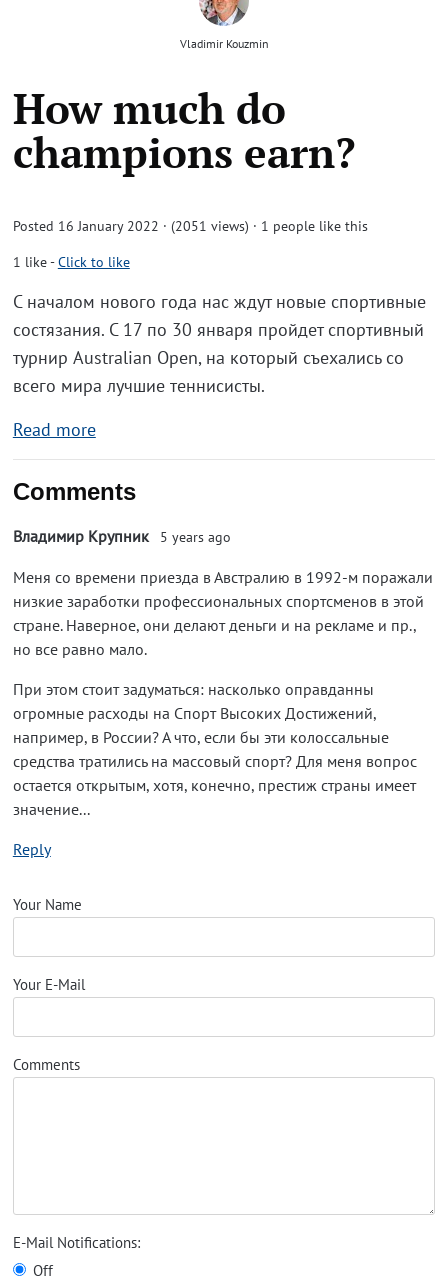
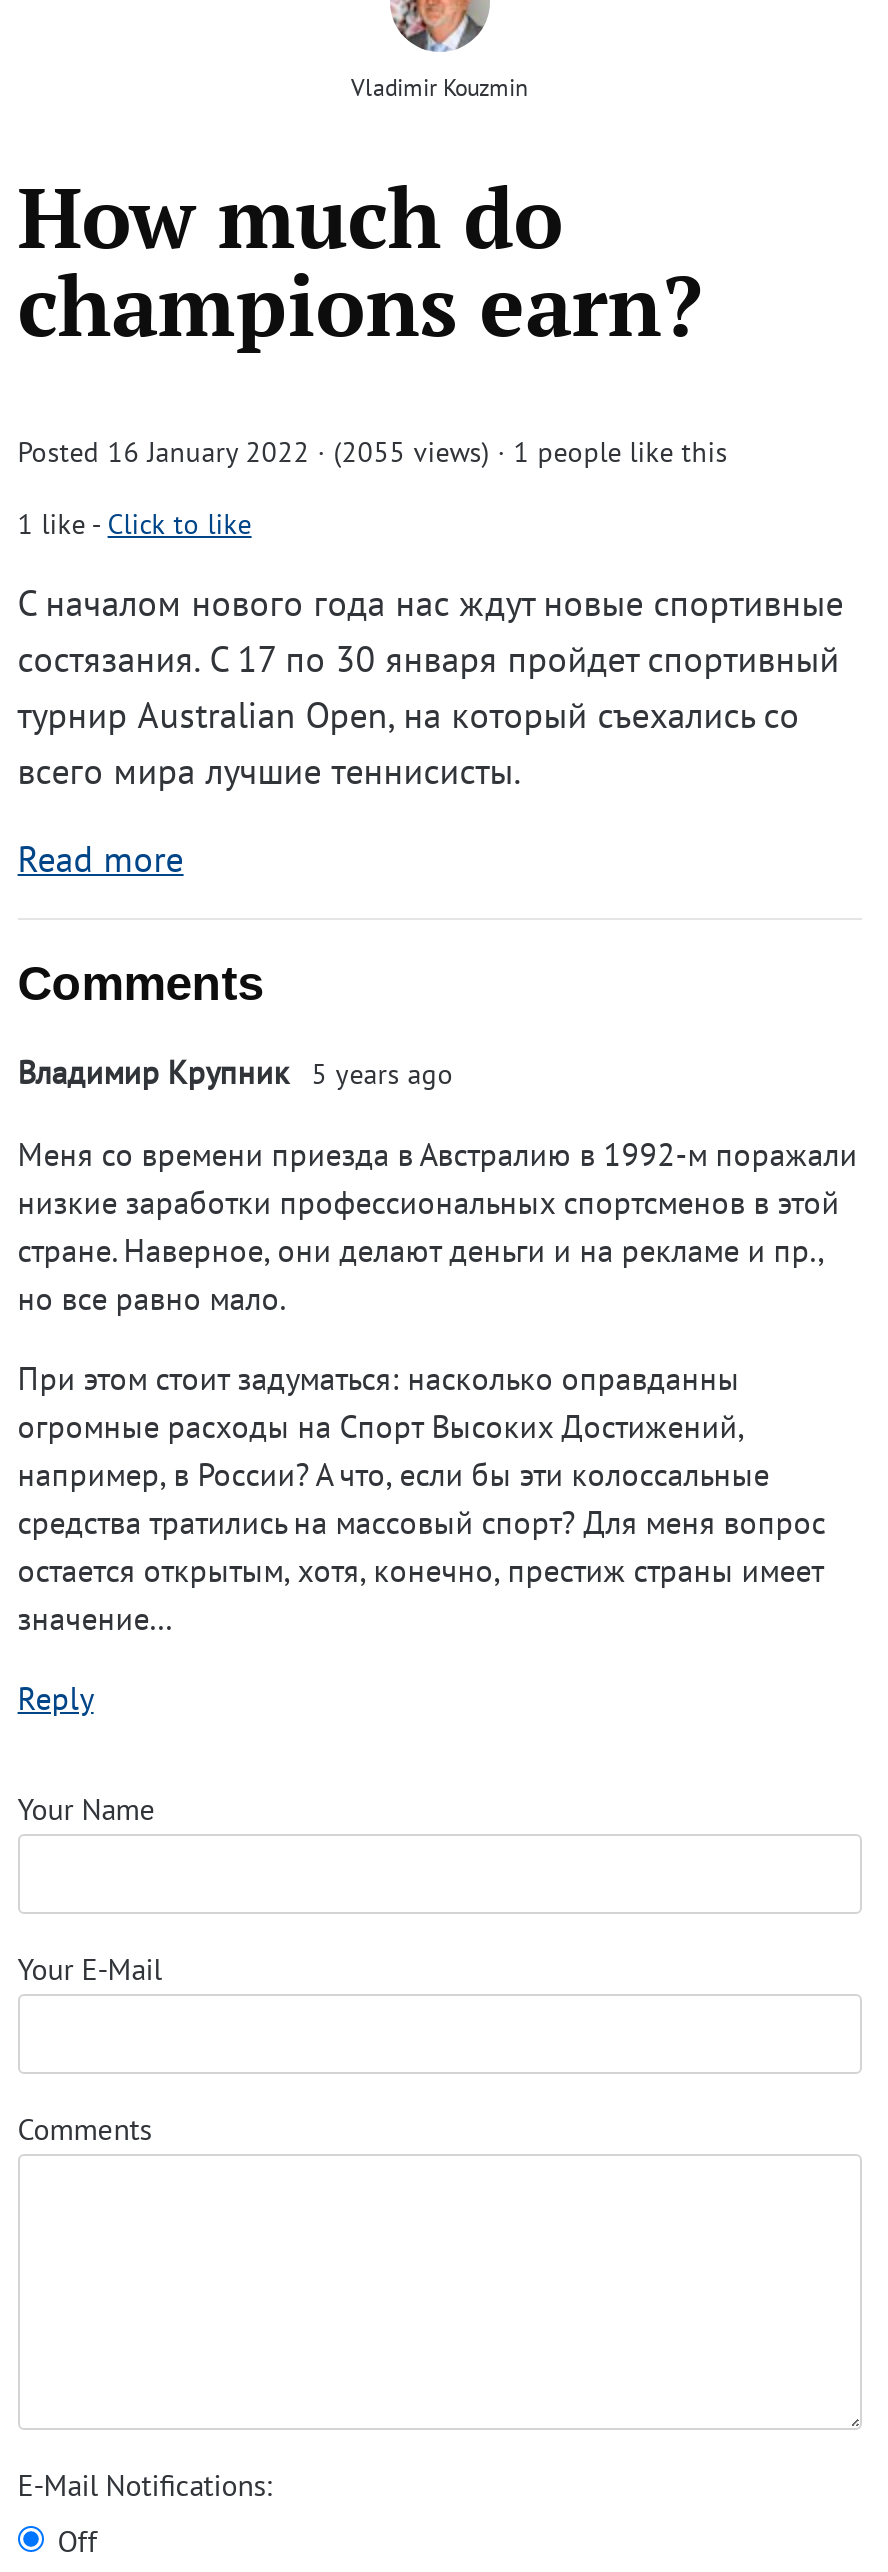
- Posted 16 January 2022 · (2051 views) · 1 people like this
+ Posted 16 January 2022 · (2055 views) · 1 people like this
